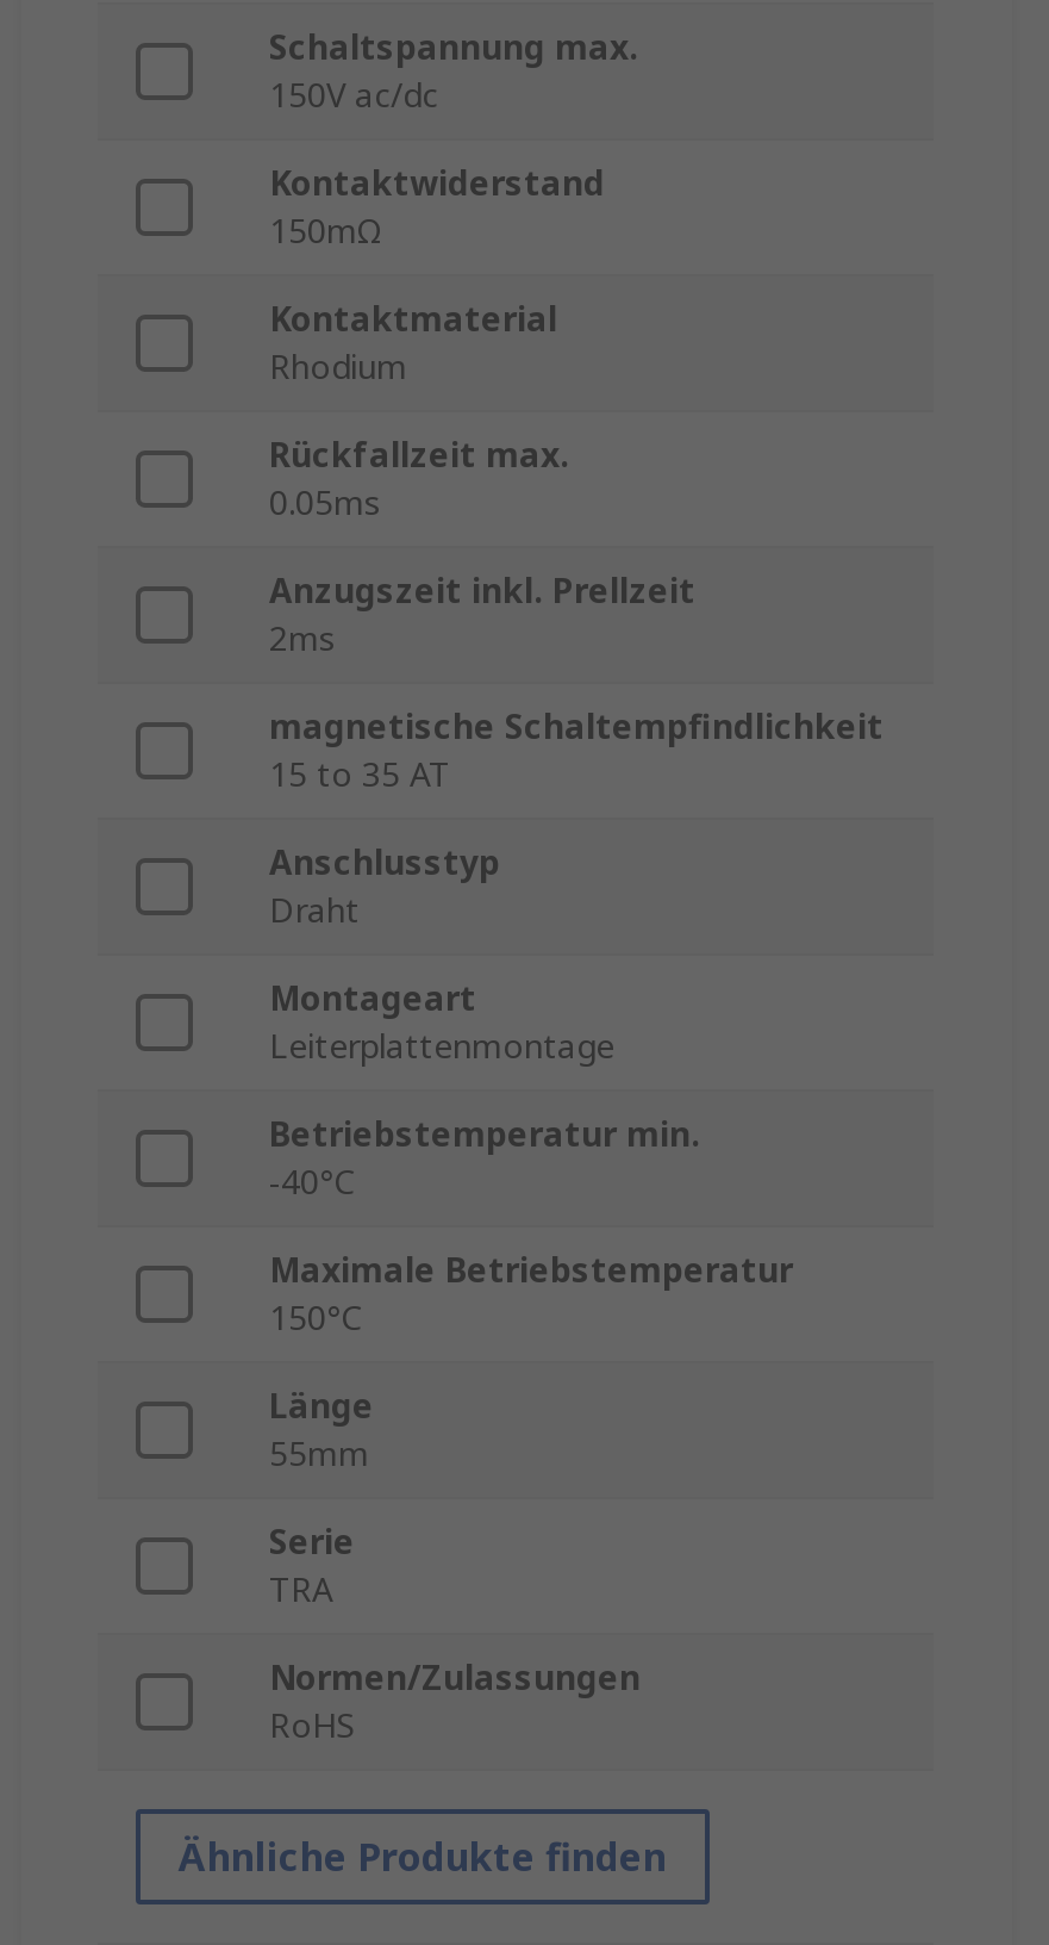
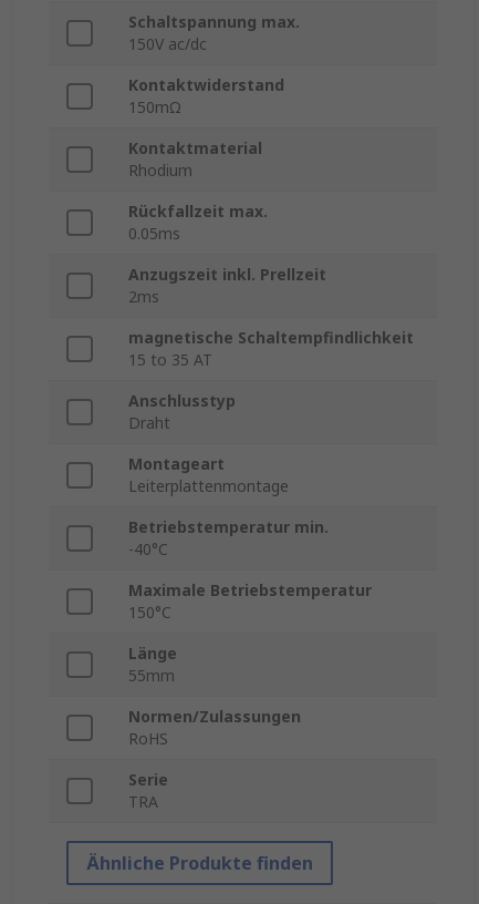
moved down: Serie | TRA

moved up: Normen/Zulassungen | RoHS
